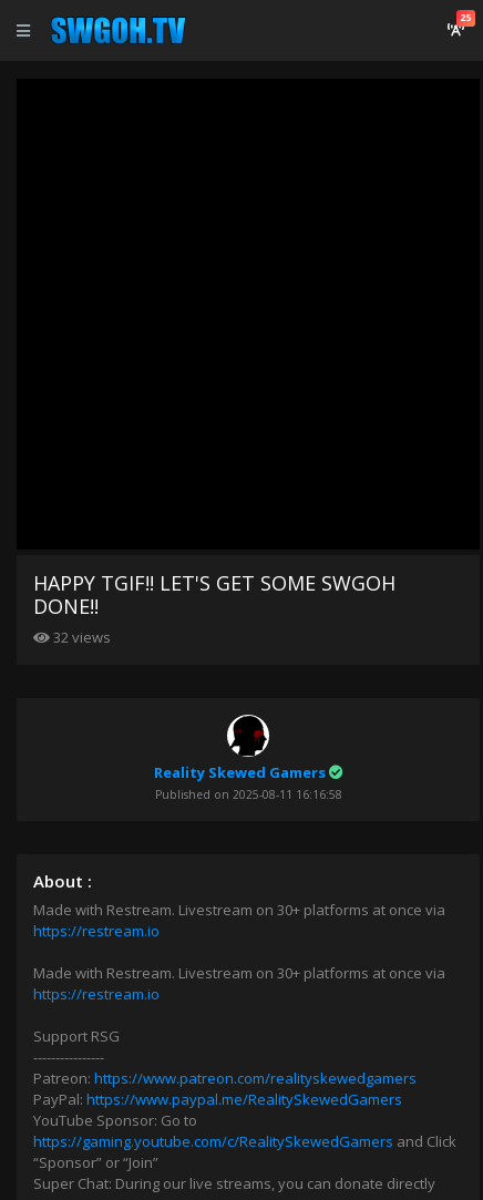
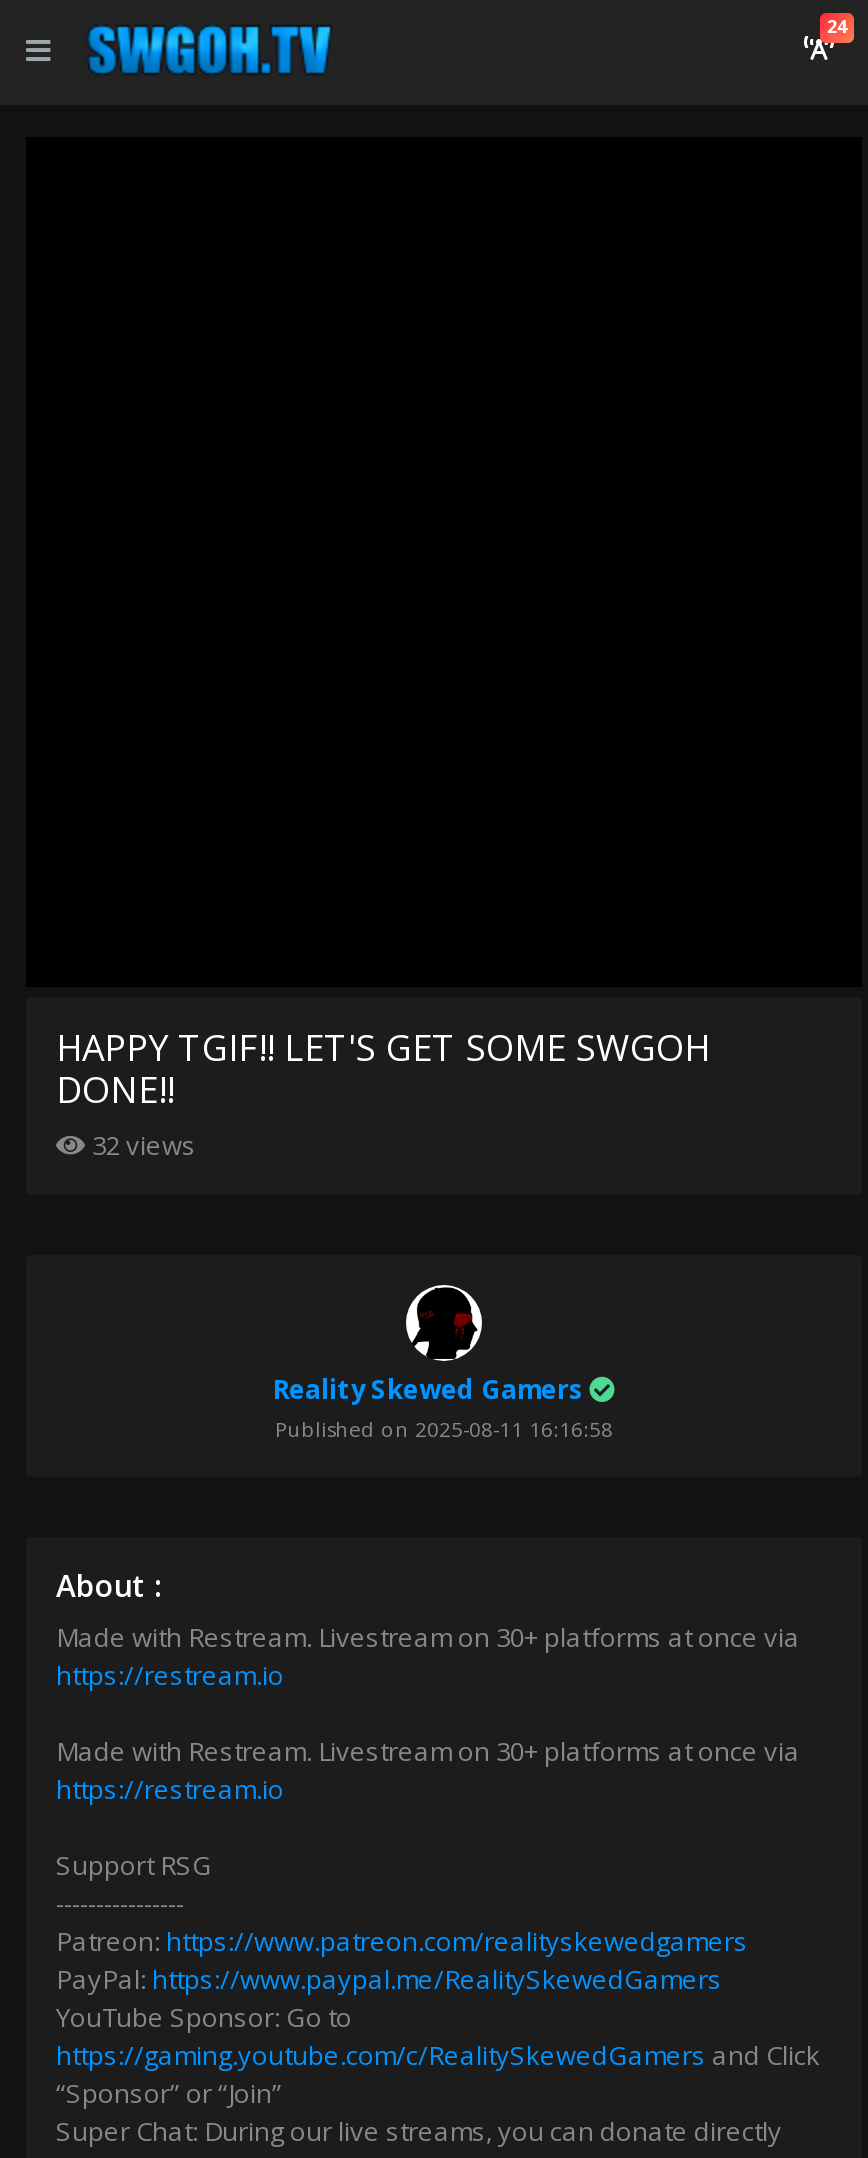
- 25
+ 24
